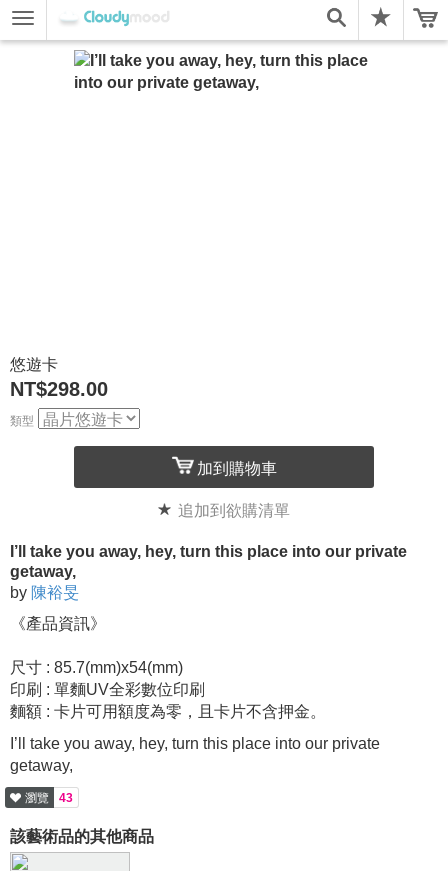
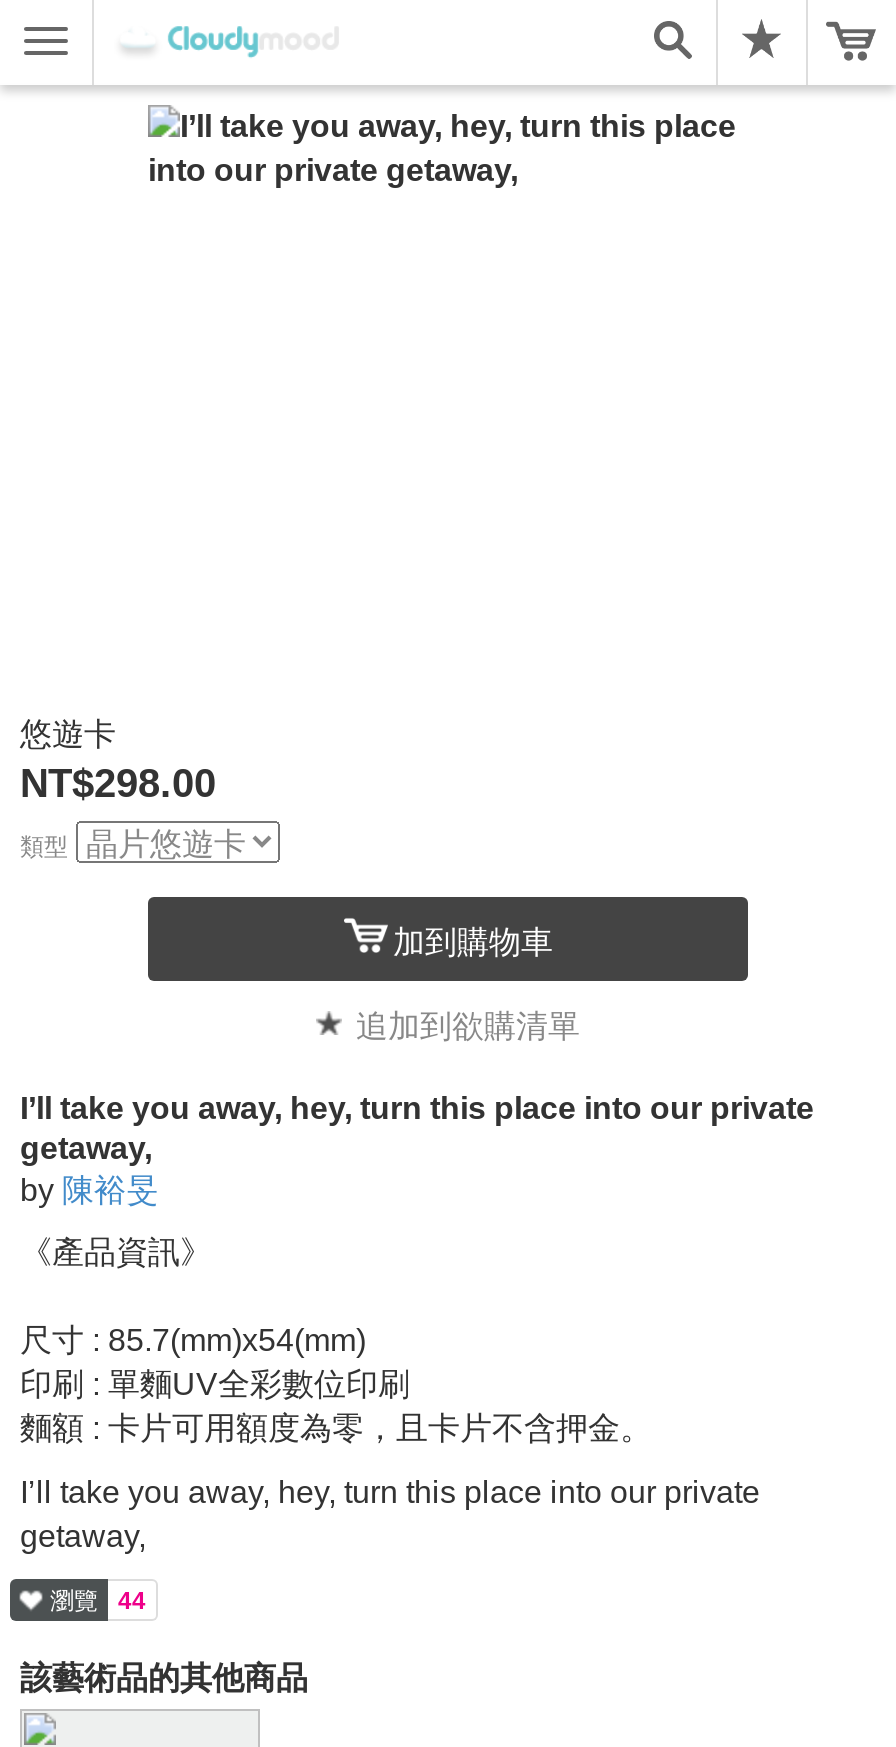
- 瀏覽 43
+ 瀏覽 44
